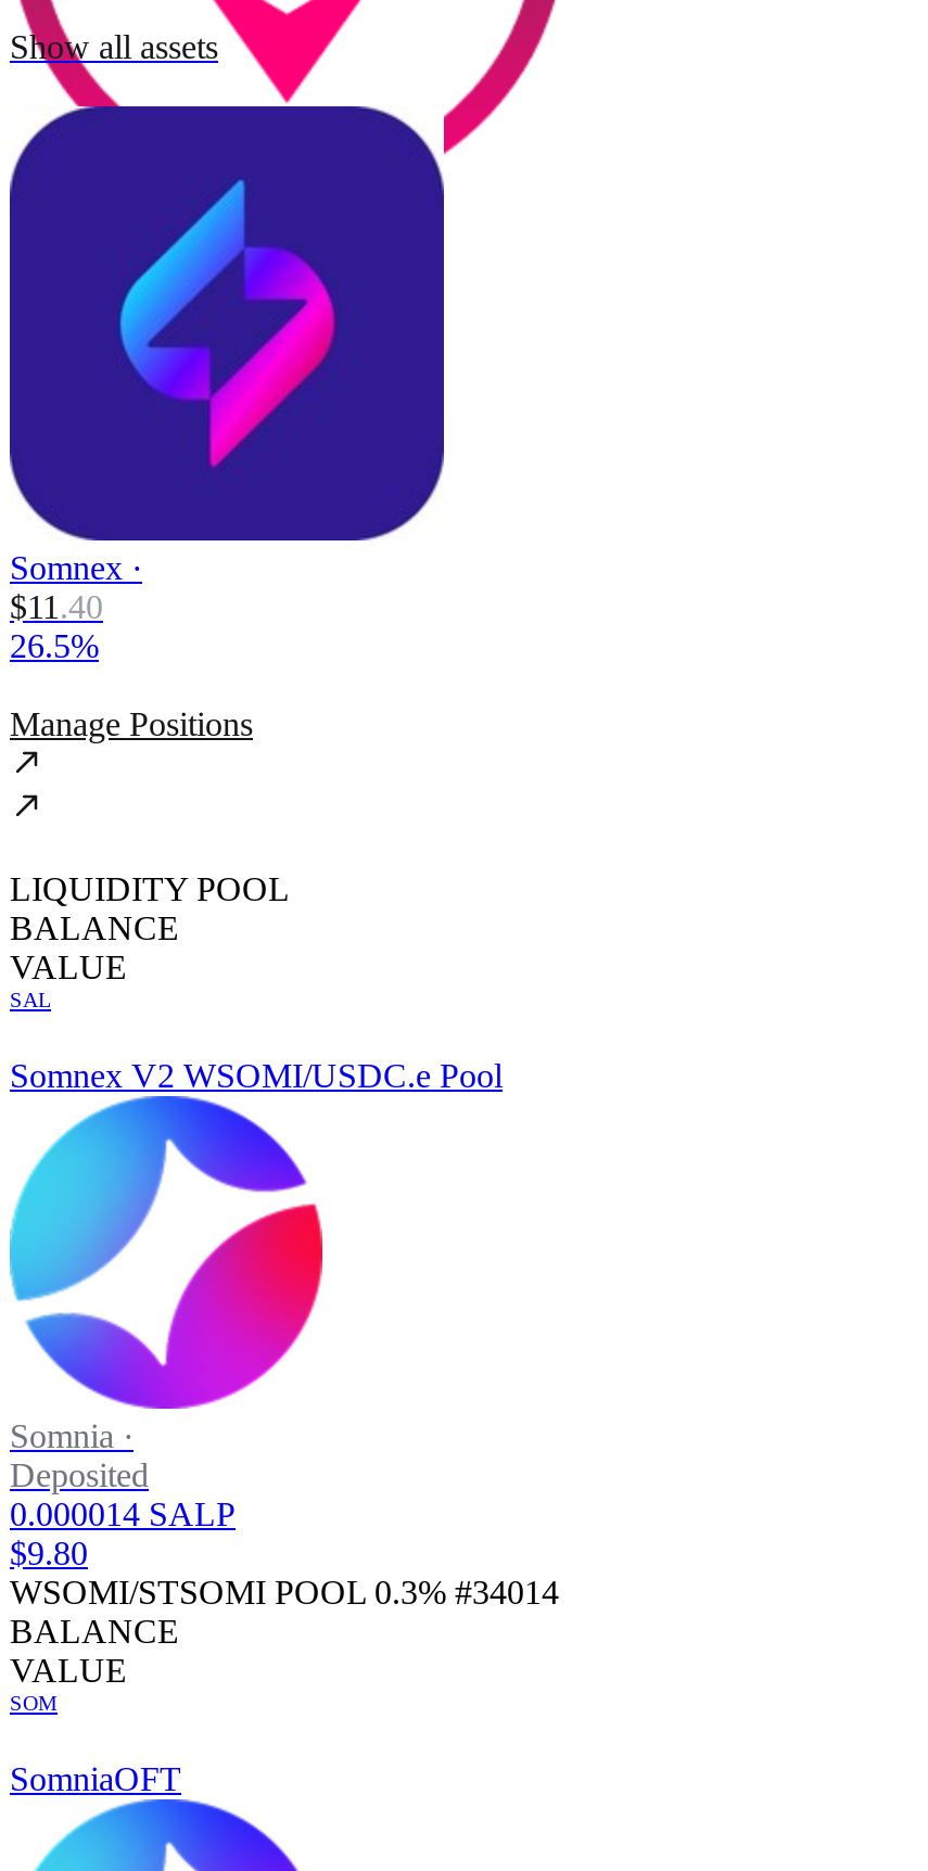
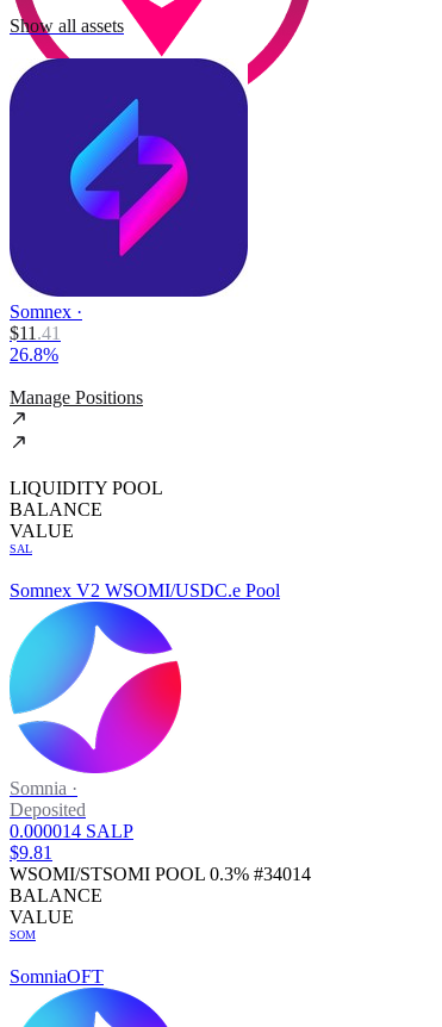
- $11. 40
+ $11. 41

- 26.5%
+ 26.8%

- $9.80
+ $9.81
